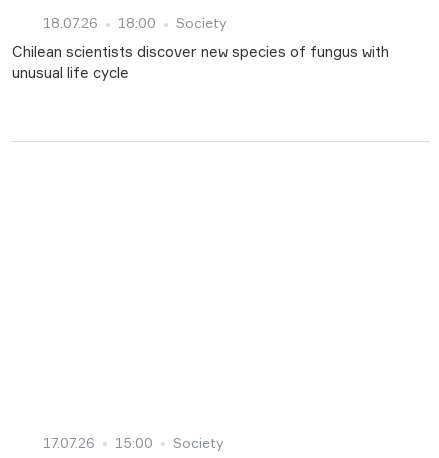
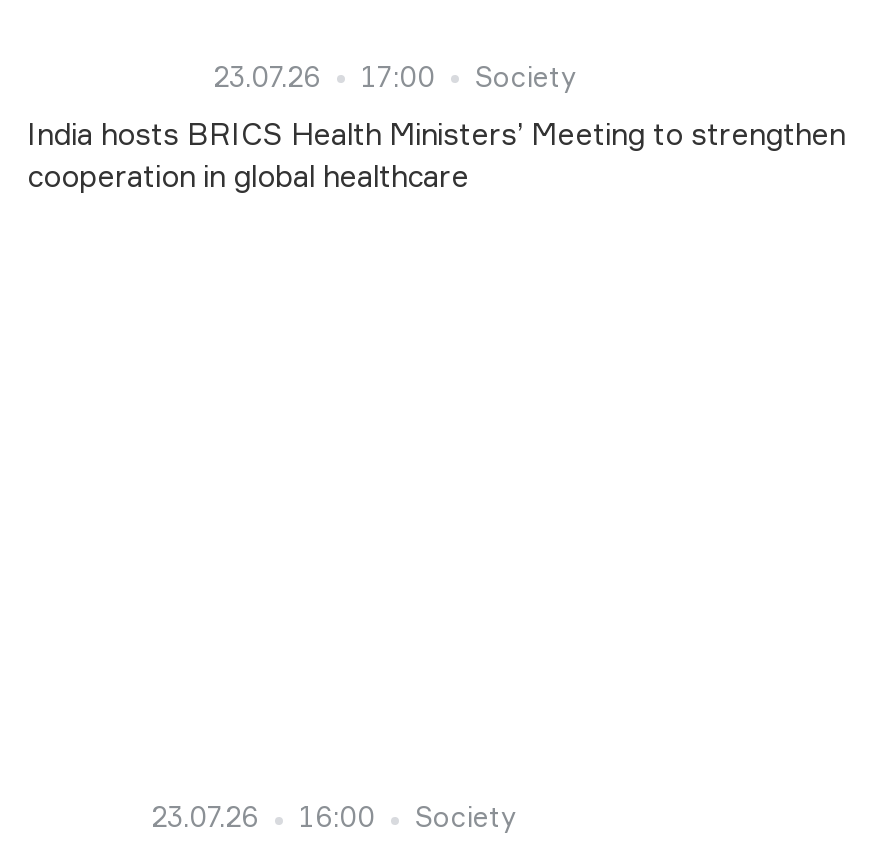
- 18.07.26
- 18:00
+ 23.07.26
+ 17:00

- Chilean scientists discover new species of fungus with
- unusual life cycle
+ India hosts BRICS Health Ministers’ Meeting to strengthen
+ cooperation in global healthcare

- 17.07.26
- 15:00
+ 23.07.26
+ 16:00
